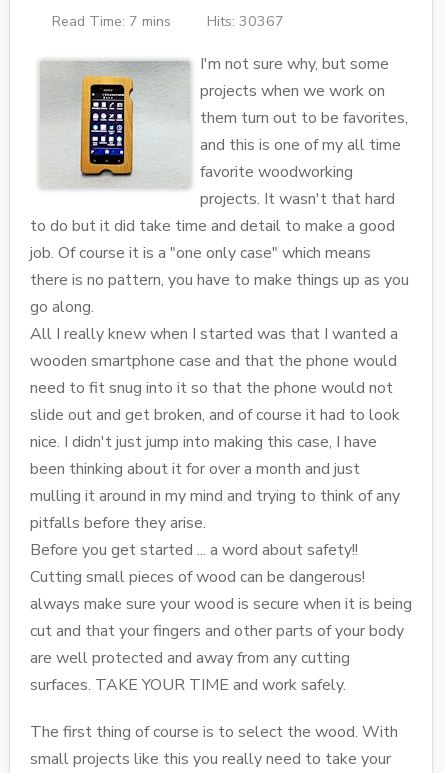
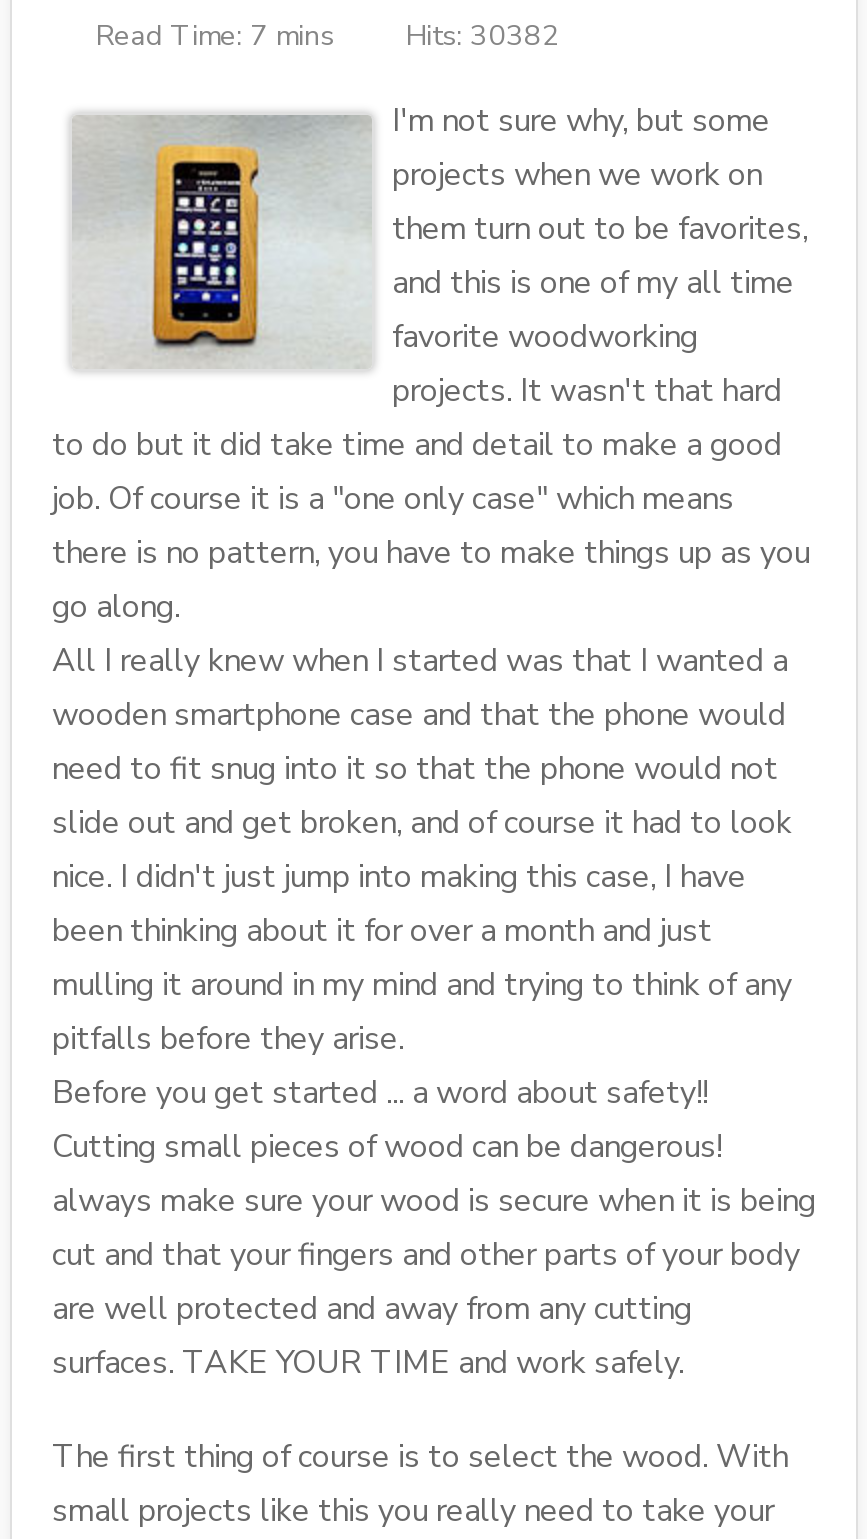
- Read Time: 7 mins Hits: 30367
+ Read Time: 7 mins Hits: 30382
